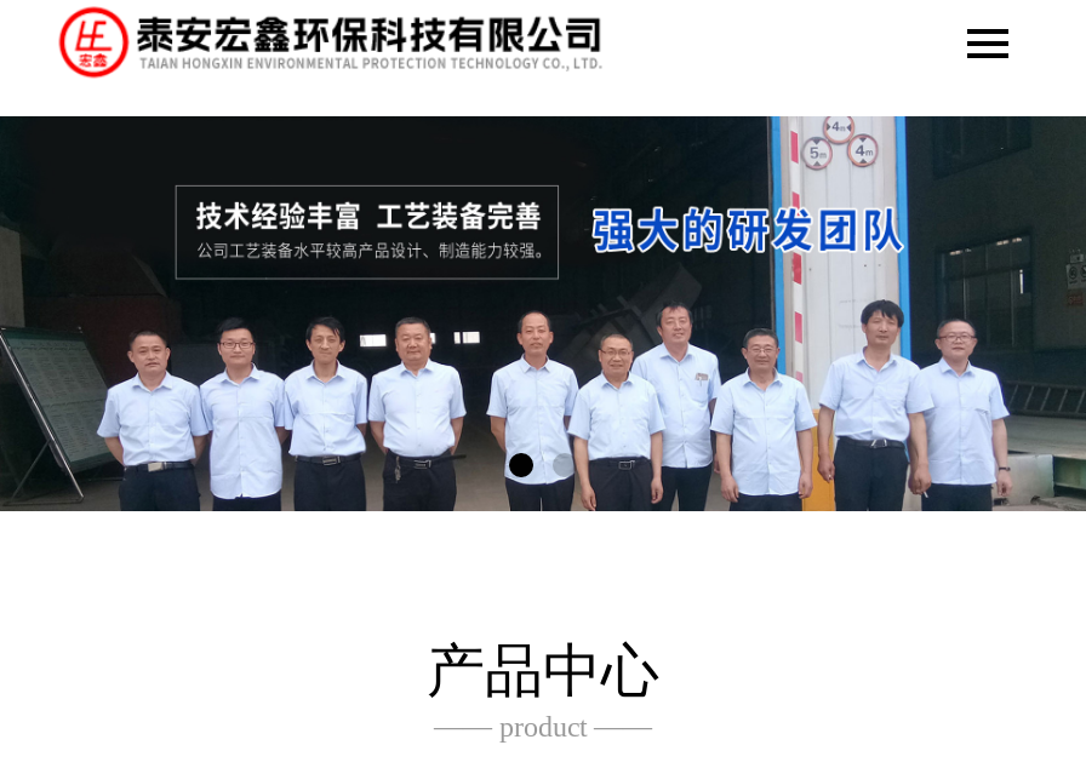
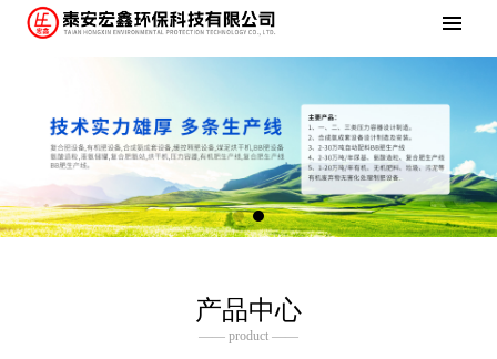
- [image]
+ [image]
